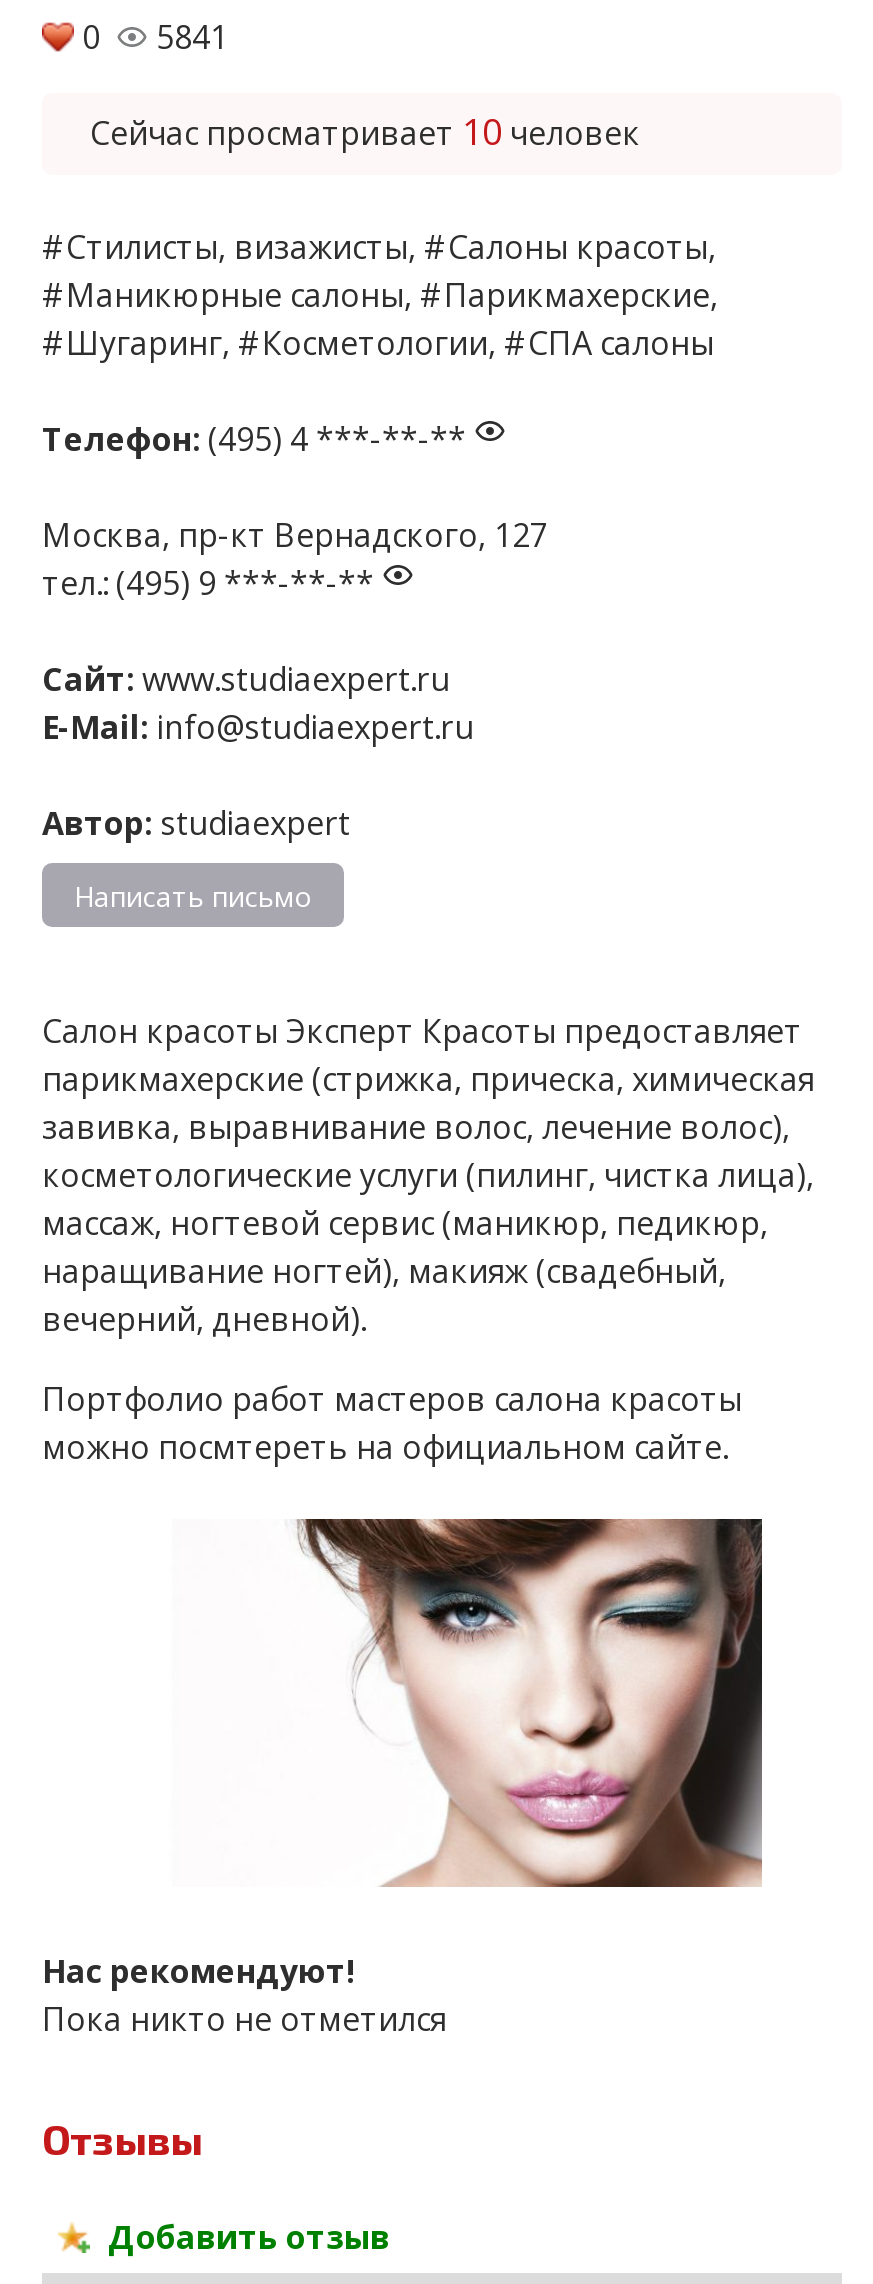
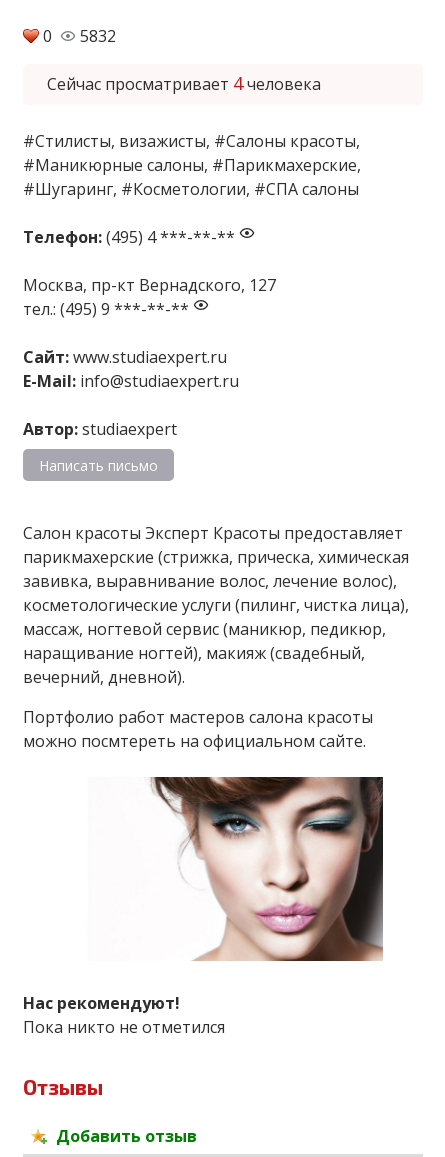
- 0 5841
+ 0 5832

- Сейчас просматривает 10 человек
+ Сейчас просматривает 4 человека
